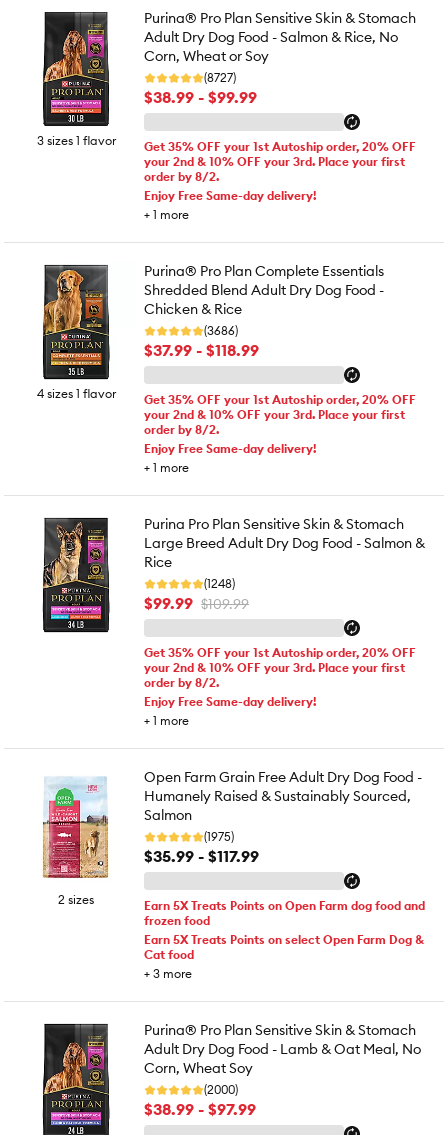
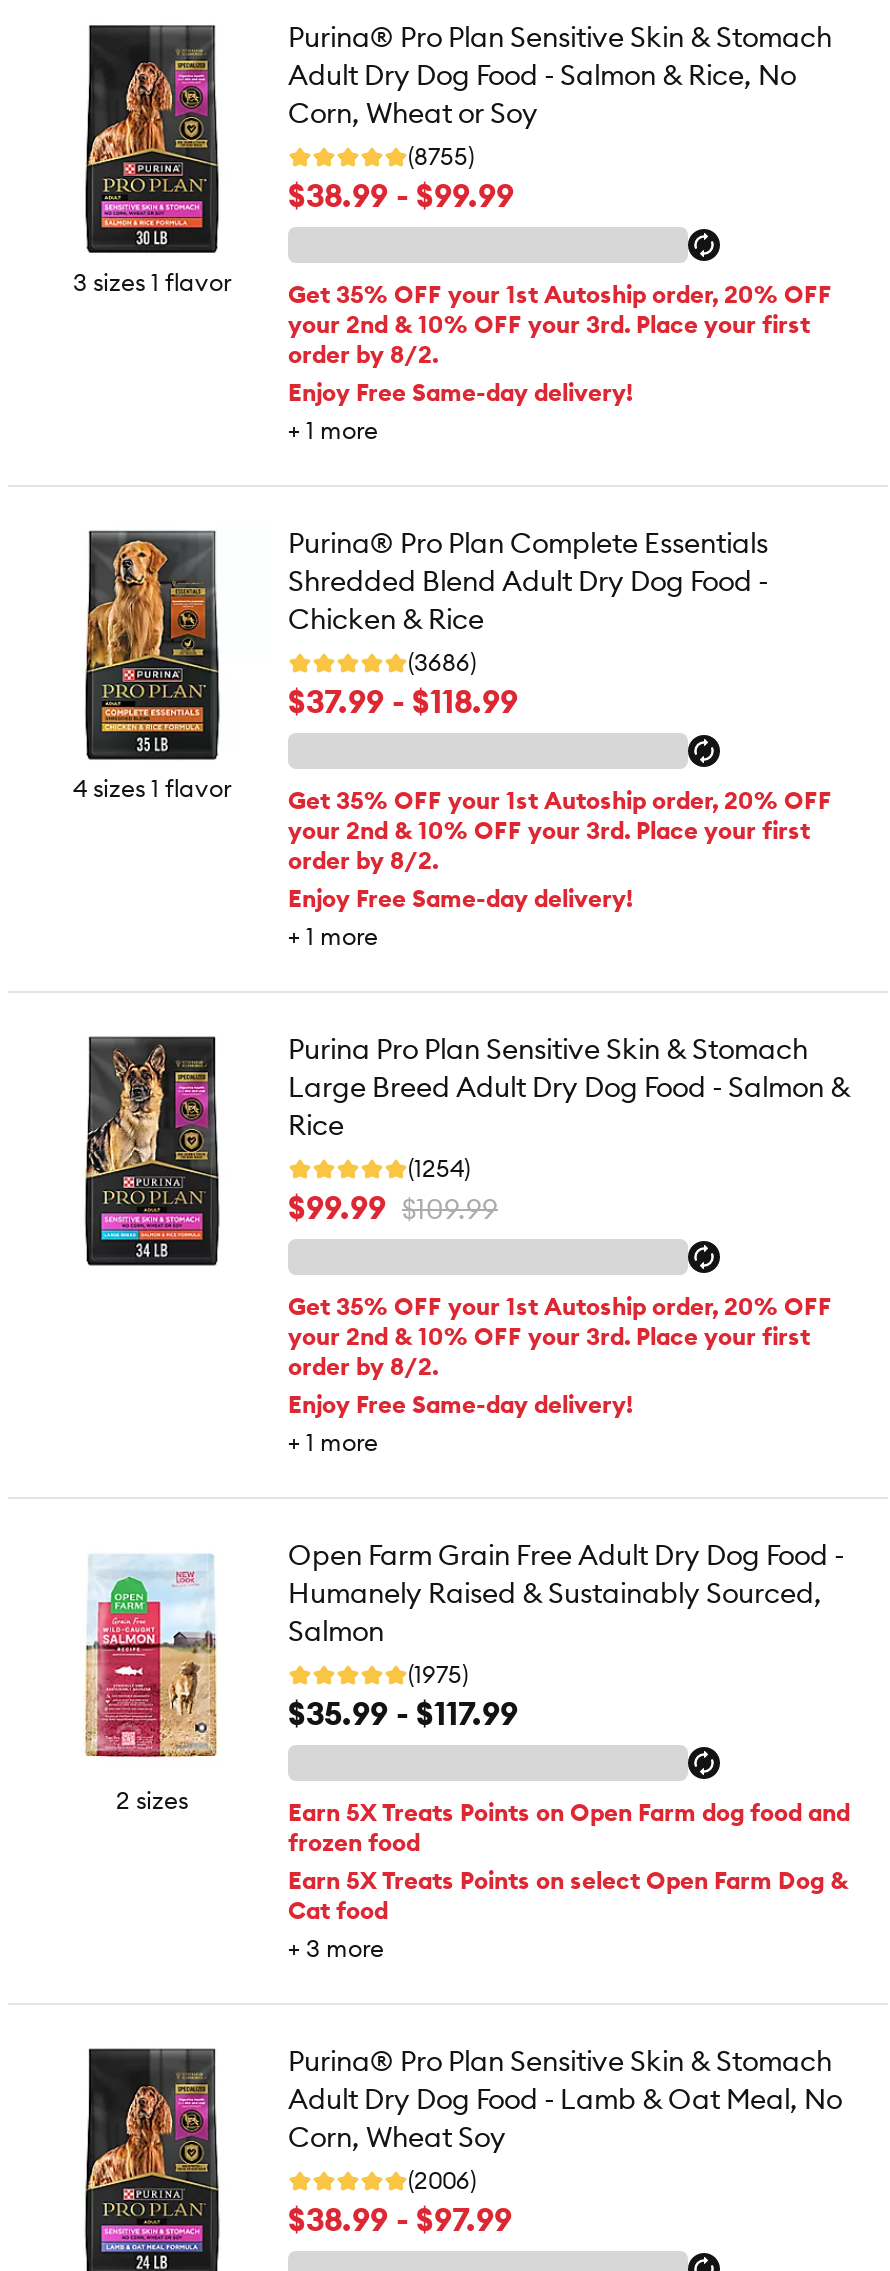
- (8727)
+ (8755)

- (1248)
+ (1254)

- (2000)
+ (2006)
